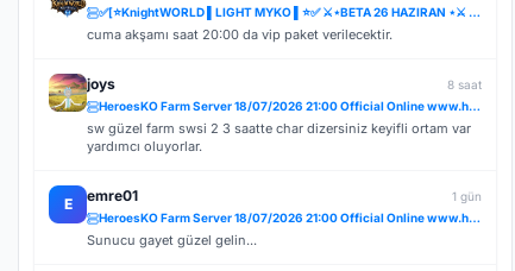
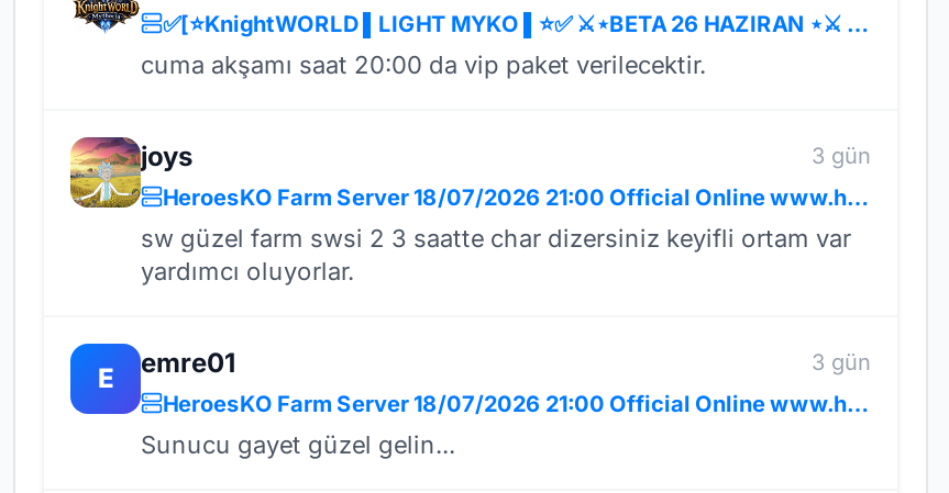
- 8 saat
+ 3 gün

- 1 gün
+ 3 gün
